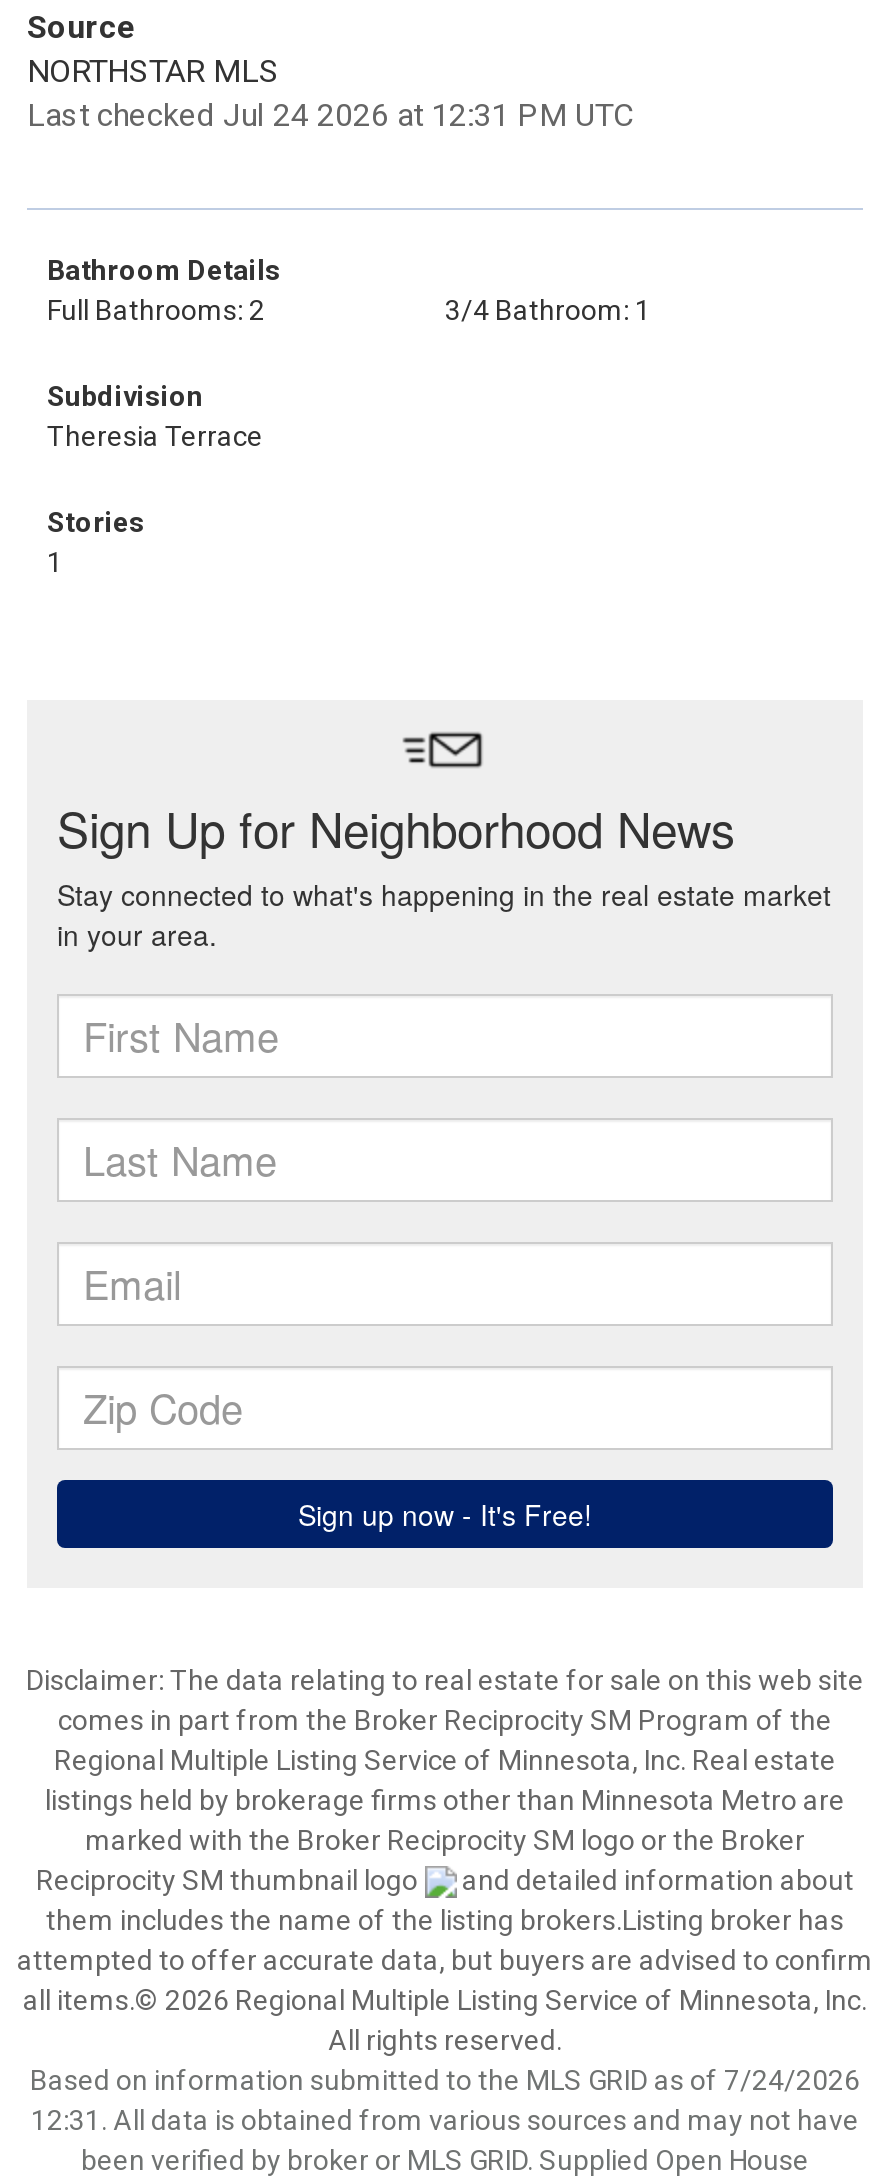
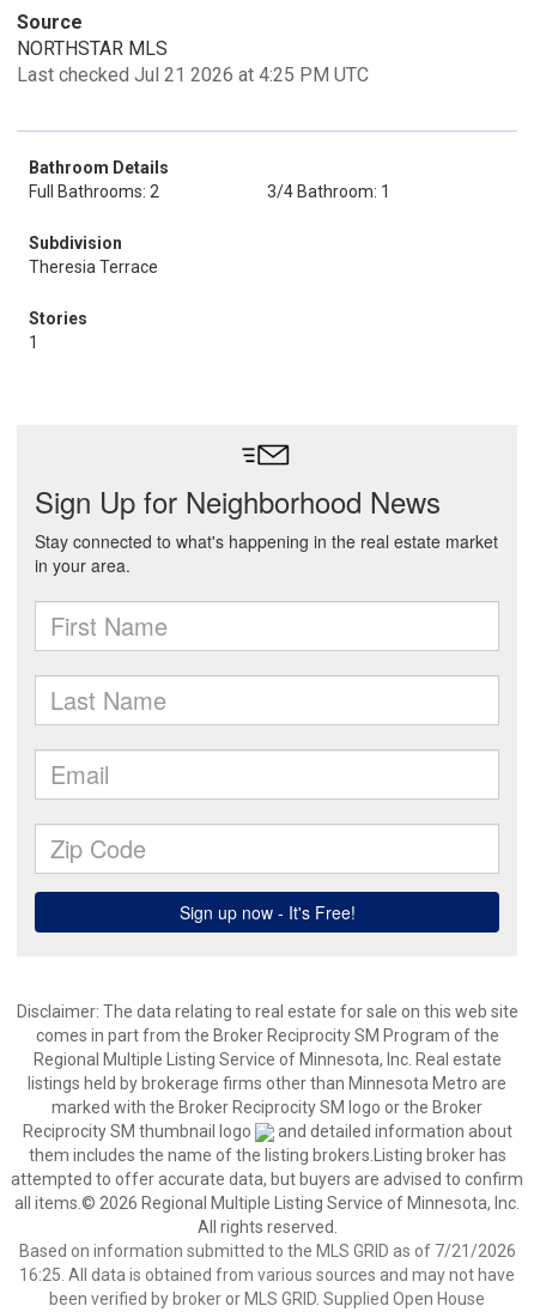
- Last checked Jul 24 2026 at 12:31 PM UTC
+ Last checked Jul 21 2026 at 4:25 PM UTC

- Based on information submitted to the MLS GRID as of 7/24/2026
+ Based on information submitted to the MLS GRID as of 7/21/2026

- 12:31. All data is obtained from various sources and may not have
+ 16:25. All data is obtained from various sources and may not have
